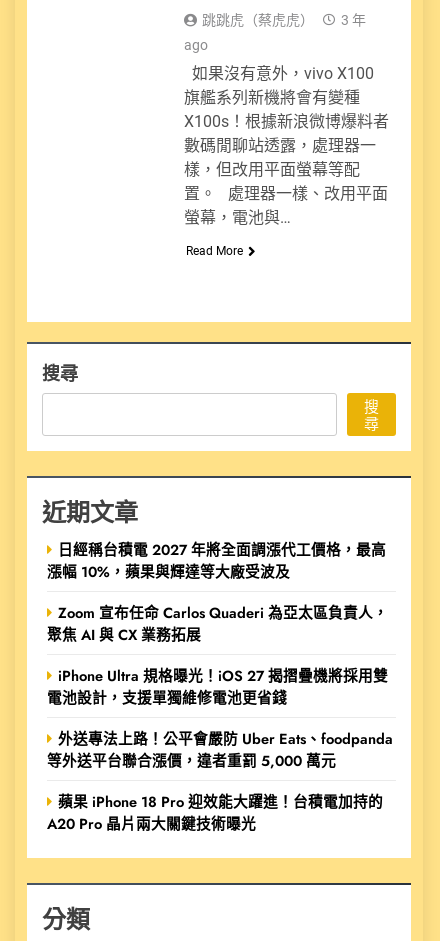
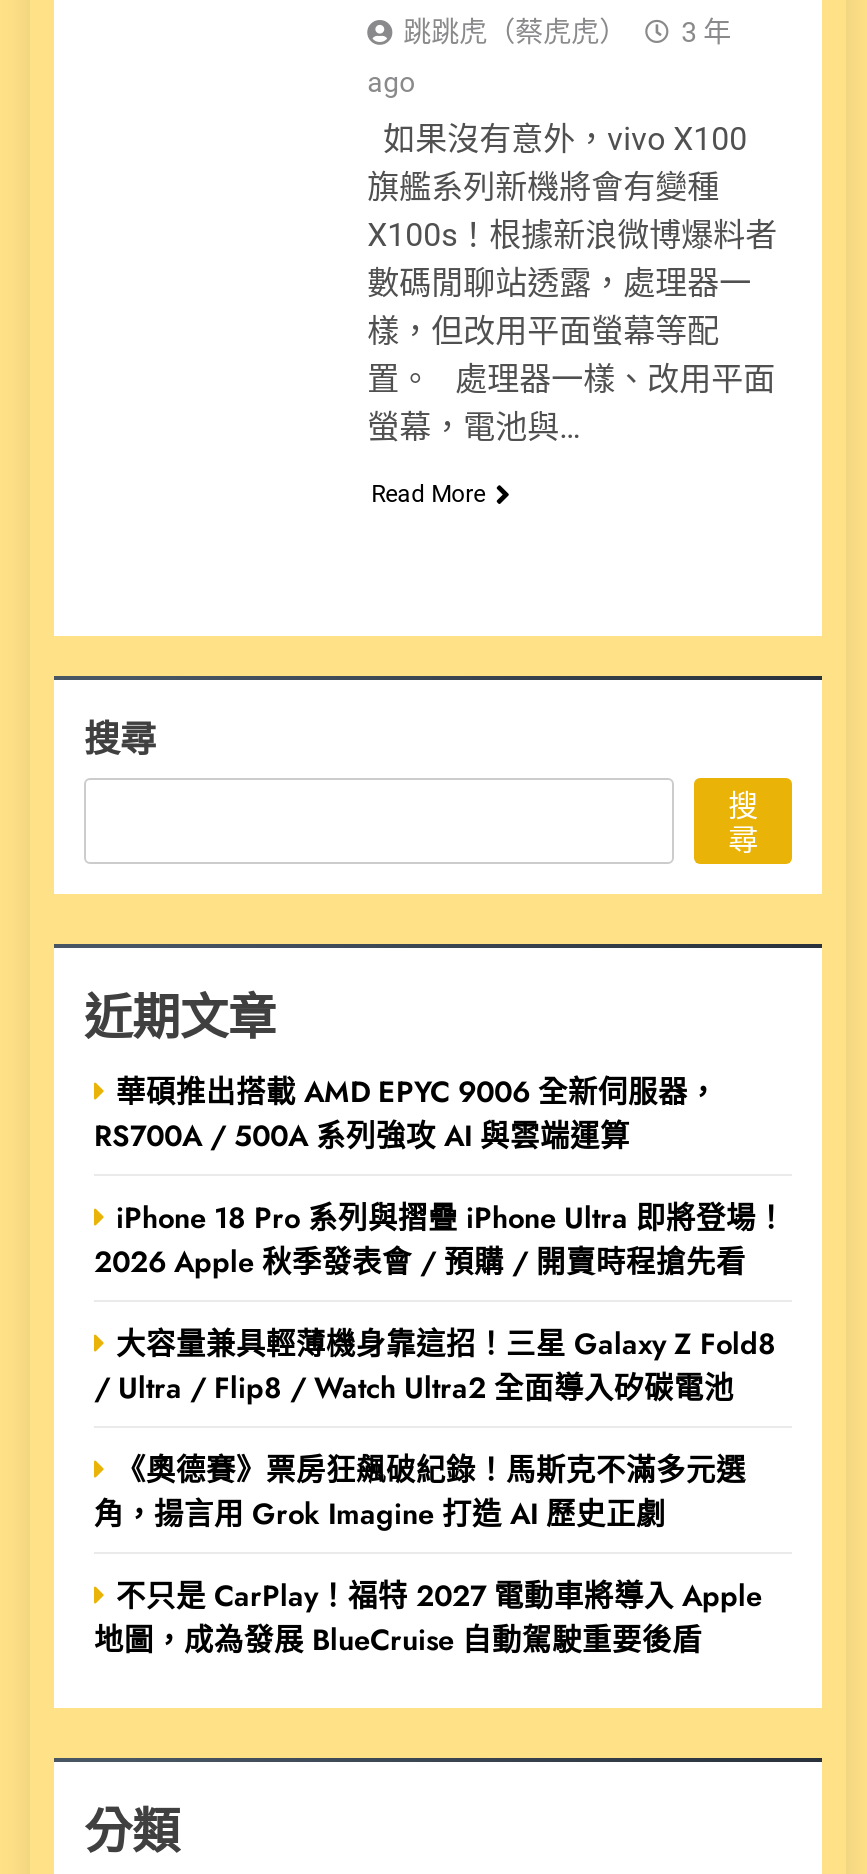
- 日經稱台積電 2027 年將全面調漲代工價格，最高
- 漲幅 10%，蘋果與輝達等大廠受波及
+ 華碩推出搭載 AMD EPYC 9006 全新伺服器，
+ RS700A / 500A 系列強攻 AI 與雲端運算

- Zoom 宣布任命 Carlos Quaderi 為亞太區負責人，
- 聚焦 AI 與 CX 業務拓展
+ iPhone 18 Pro 系列與摺疊 iPhone Ultra 即將登場！
+ 2026 Apple 秋季發表會 / 預購 / 開賣時程搶先看

- iPhone Ultra 規格曝光！iOS 27 揭摺疊機將採用雙
- 電池設計，支援單獨維修電池更省錢
+ 大容量兼具輕薄機身靠這招！三星 Galaxy Z Fold8
+ / Ultra / Flip8 / Watch Ultra2 全面導入矽碳電池

- 外送專法上路！公平會嚴防 Uber Eats、foodpanda
- 等外送平台聯合漲價，違者重罰 5,000 萬元
+ 《奧德賽》票房狂飆破紀錄！馬斯克不滿多元選
+ 角，揚言用 Grok Imagine 打造 AI 歷史正劇

- 蘋果 iPhone 18 Pro 迎效能大躍進！台積電加持的
- A20 Pro 晶片兩大關鍵技術曝光
+ 不只是 CarPlay！福特 2027 電動車將導入 Apple
+ 地圖，成為發展 BlueCruise 自動駕駛重要後盾
